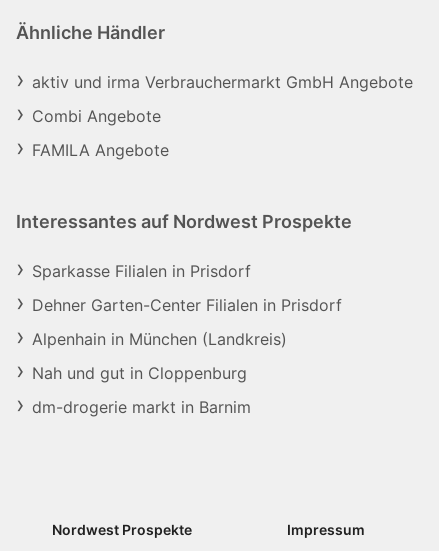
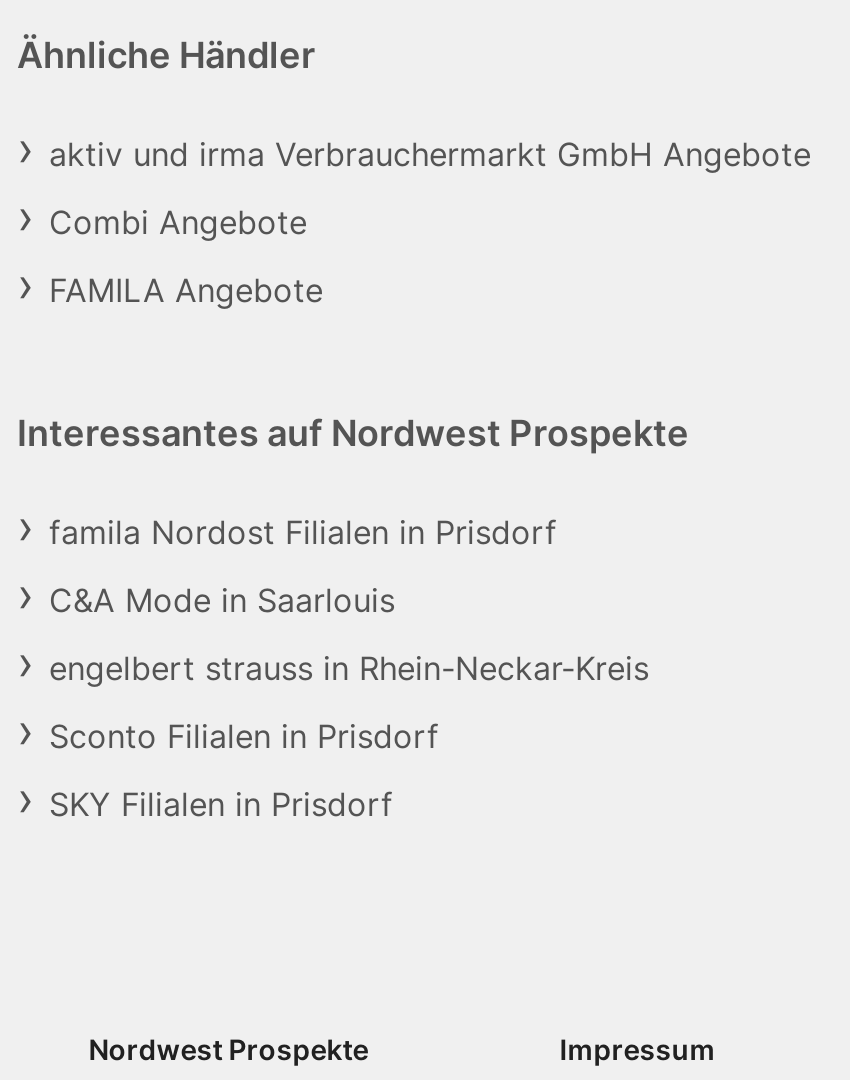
- Sparkasse Filialen in Prisdorf
+ famila Nordost Filialen in Prisdorf

- Dehner Garten-Center Filialen in Prisdorf
+ C&A Mode in Saarlouis

- Alpenhain in München (Landkreis)
+ engelbert strauss in Rhein-Neckar-Kreis

- Nah und gut in Cloppenburg
+ Sconto Filialen in Prisdorf

- dm-drogerie markt in Barnim
+ SKY Filialen in Prisdorf
